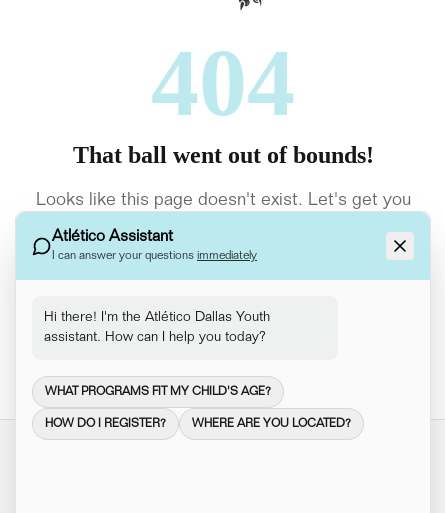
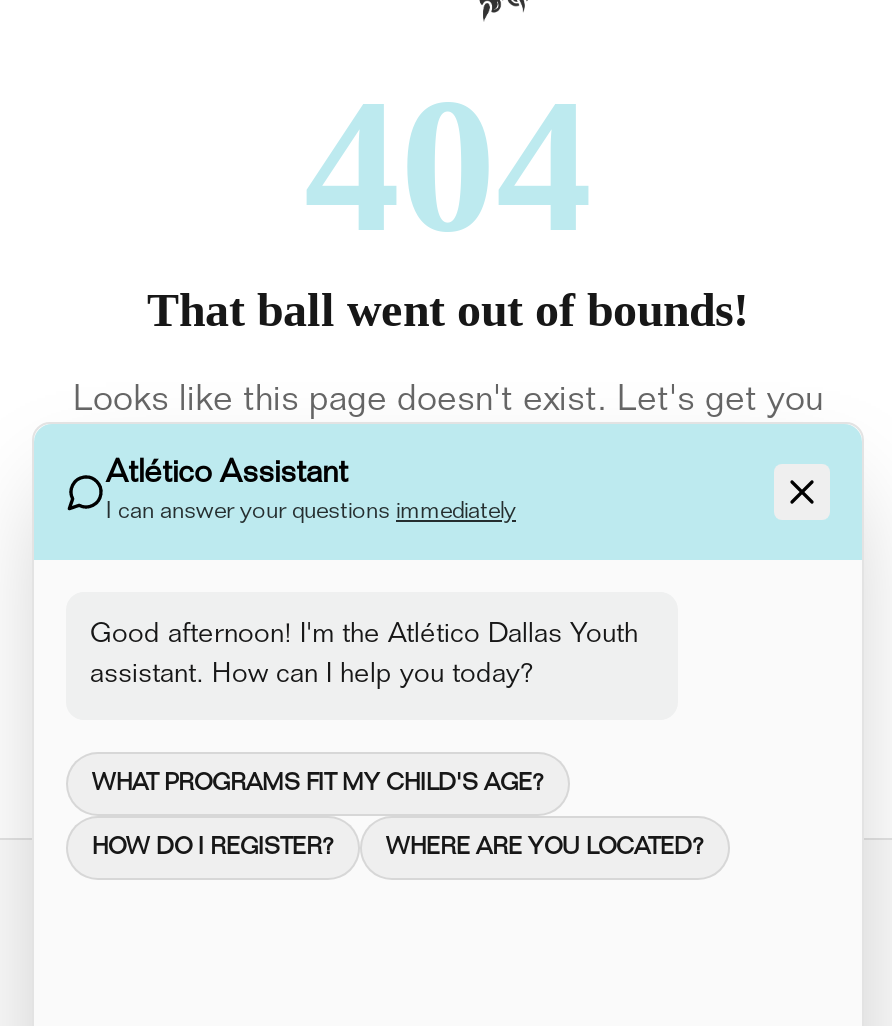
- Hi there! I'm the Atlético Dallas Youth
+ Good afternoon! I'm the Atlético Dallas Youth
